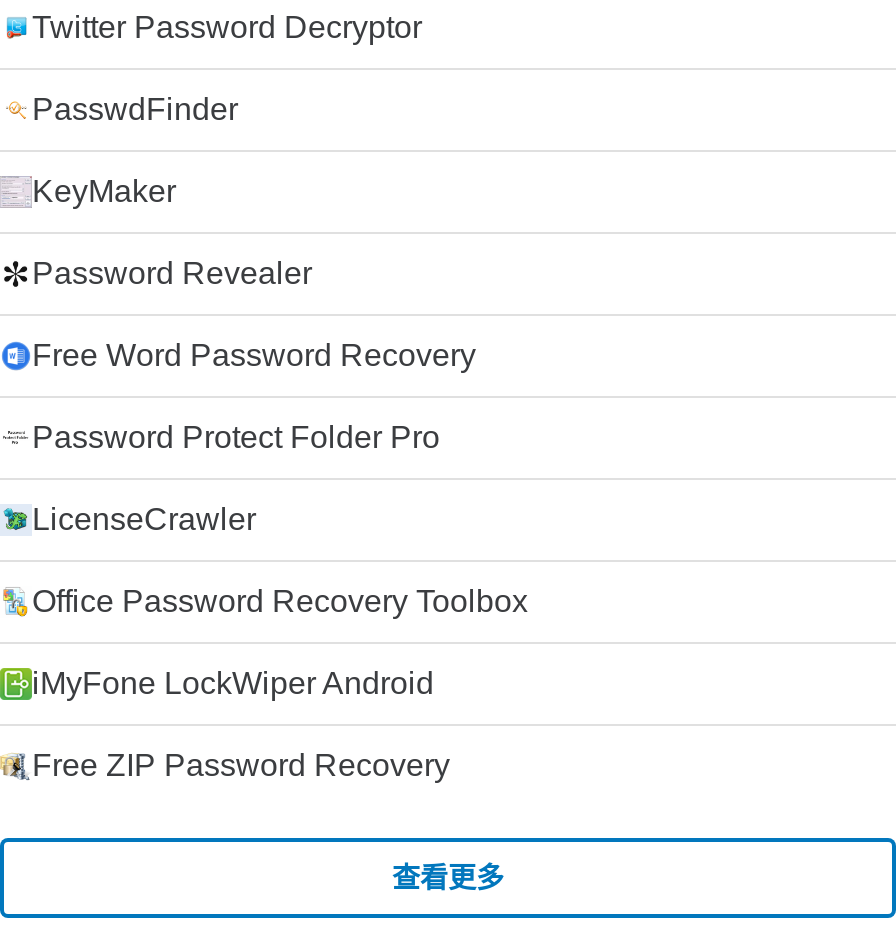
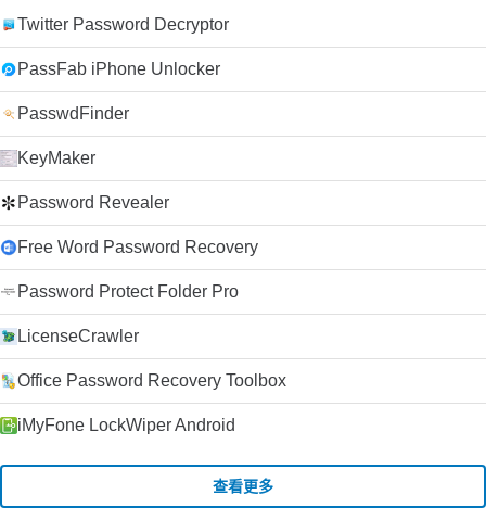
+ PassFab iPhone Unlocker

moved down: PasswdFinder | KeyMaker | Password Revealer | Free Word Password Recovery | Password Protect Folder Pro | LicenseCrawler | Office Password Recovery Toolbox | iMyFone LockWiper Android

- Free ZIP Password Recovery
